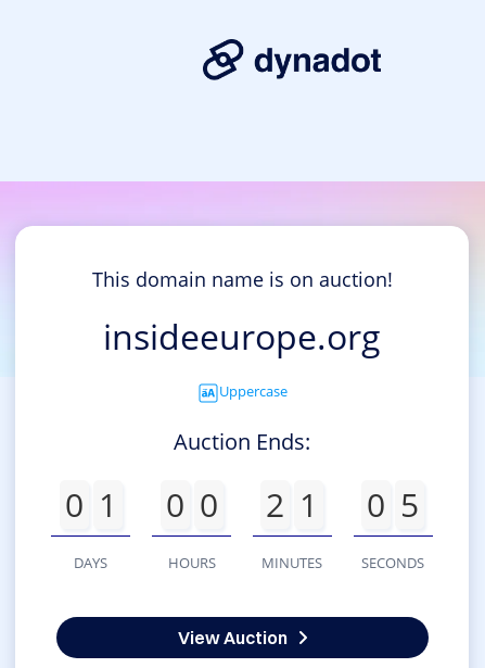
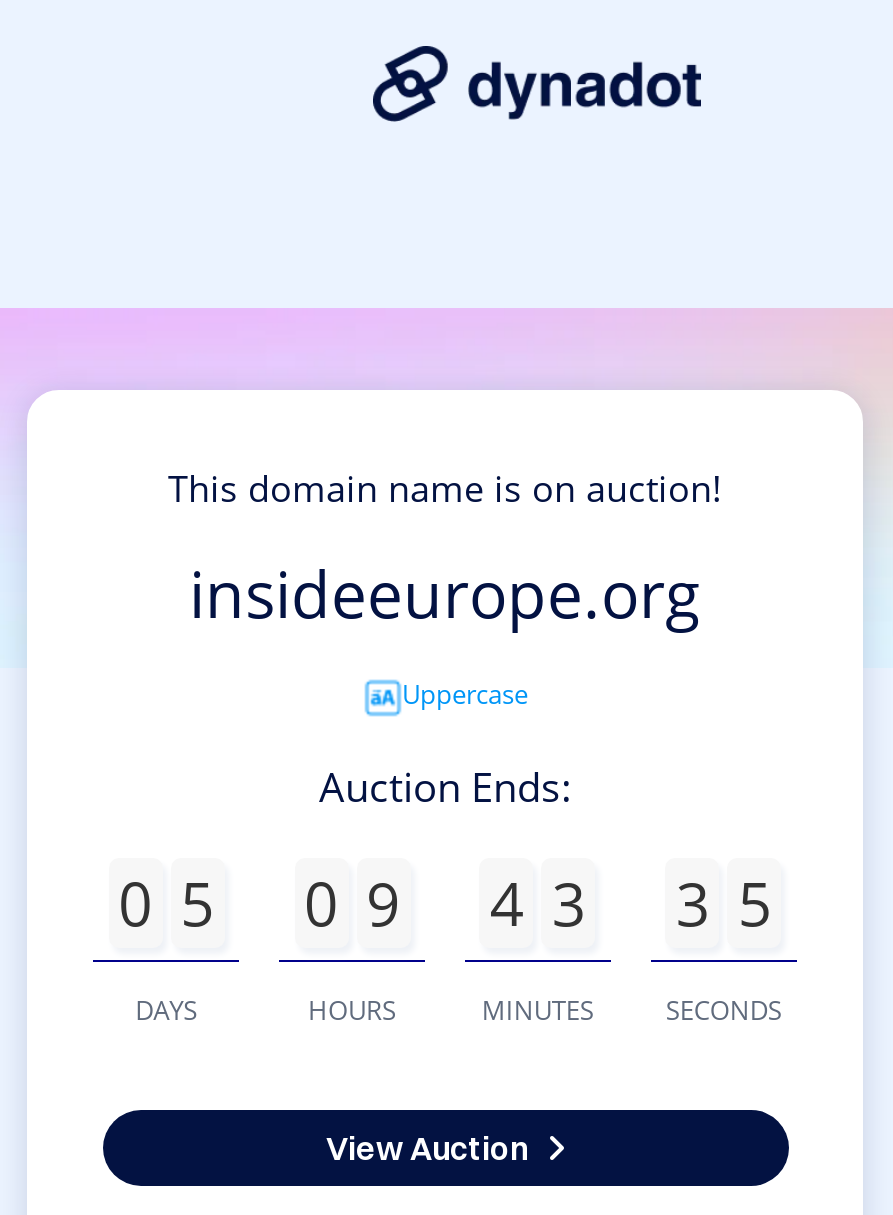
- 0 1
+ 0 5

- 0 0
+ 0 9

- 2 1
+ 4 3

- 0 5
+ 3 5
